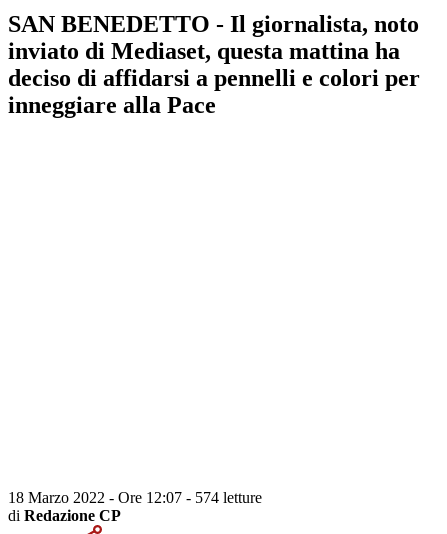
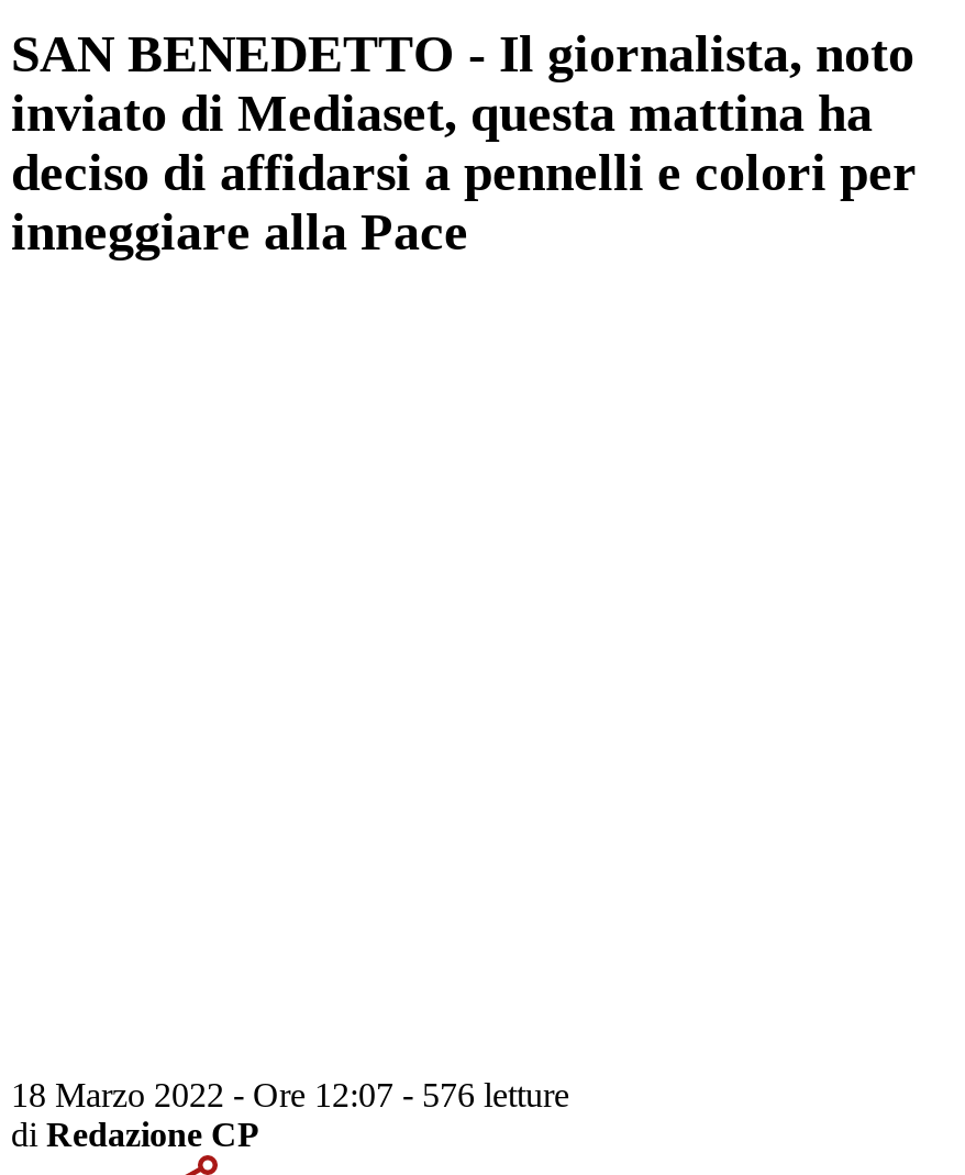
- 18 Marzo 2022 - Ore 12:07 - 574 letture
+ 18 Marzo 2022 - Ore 12:07 - 576 letture
